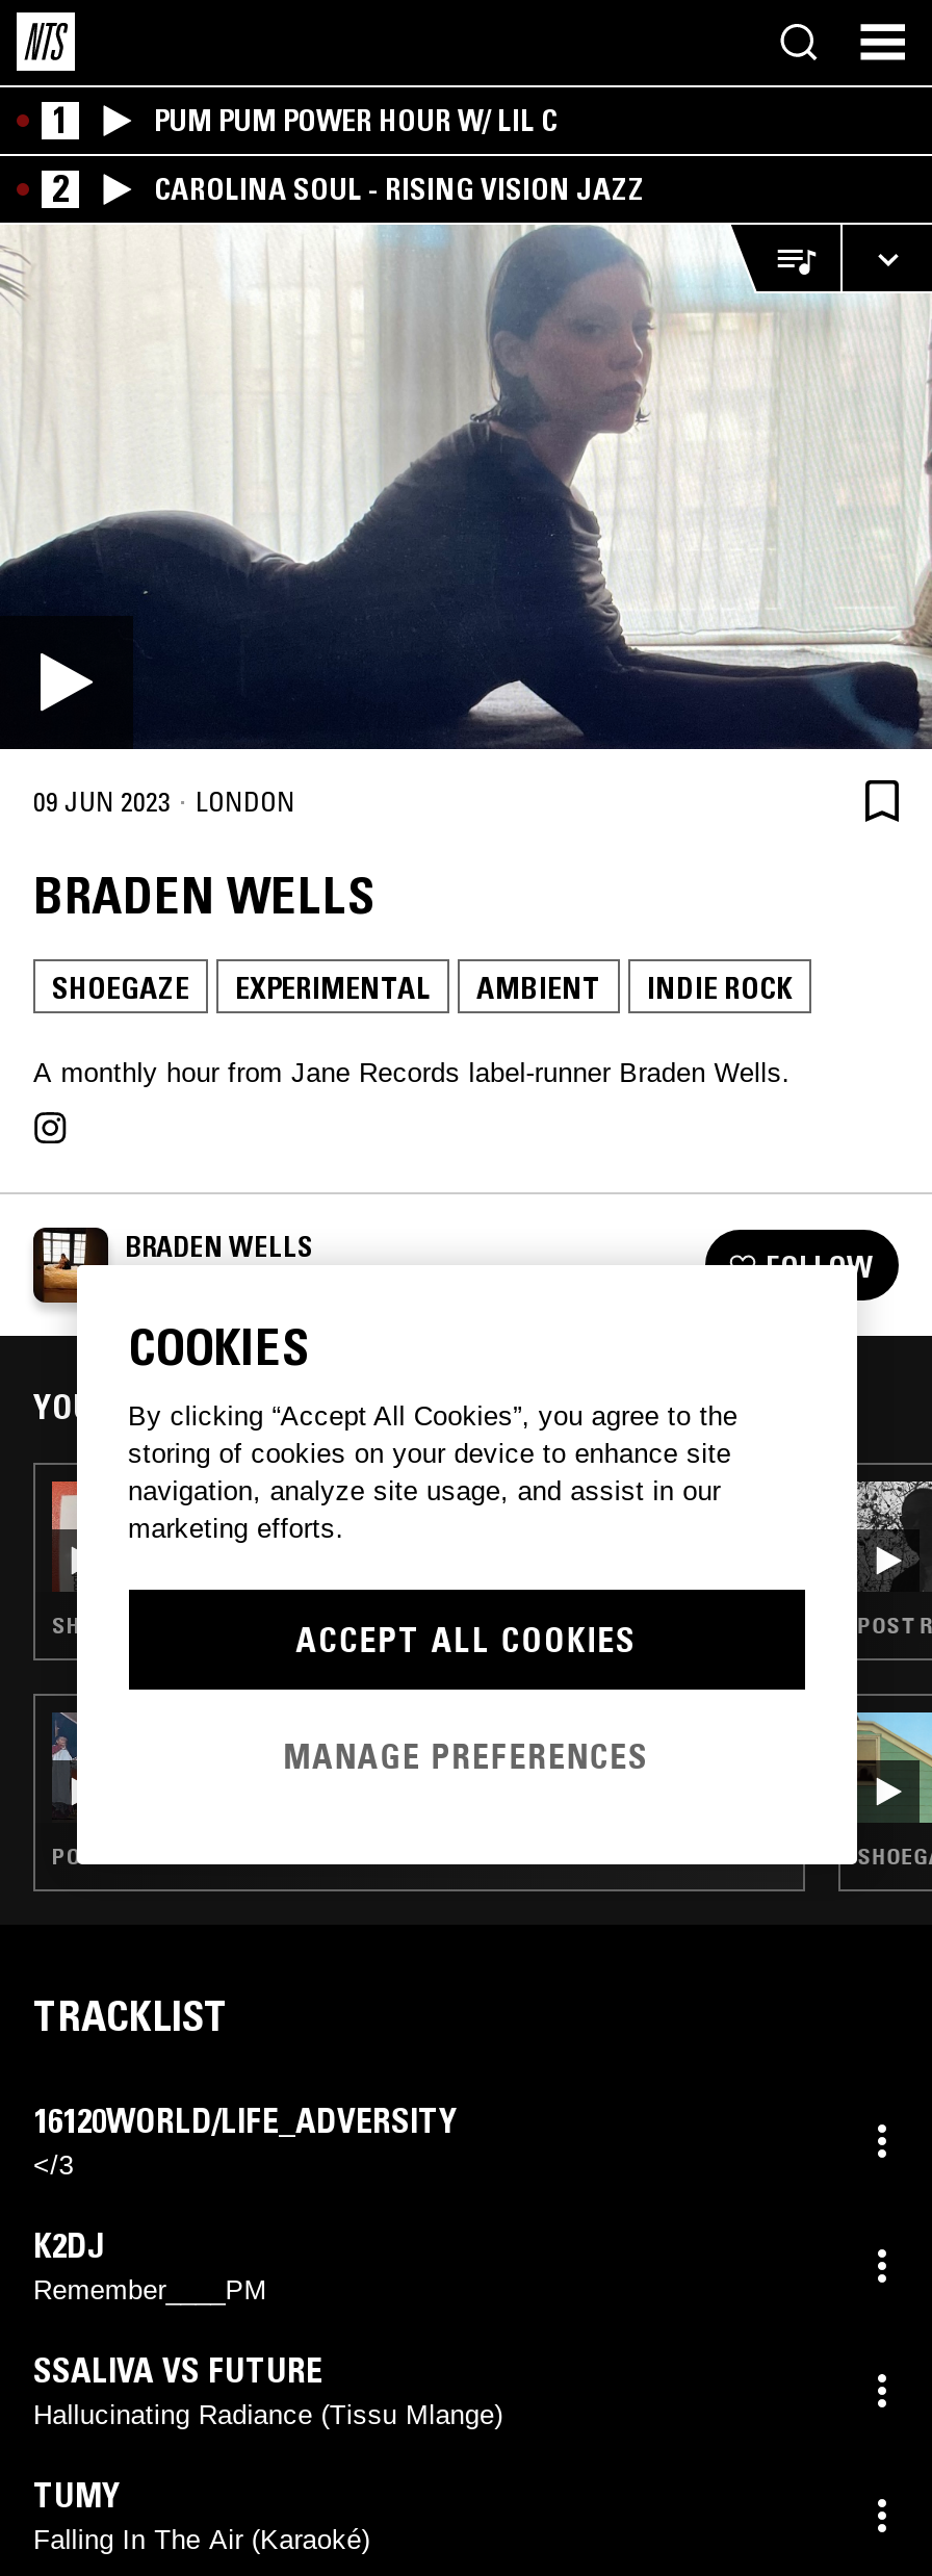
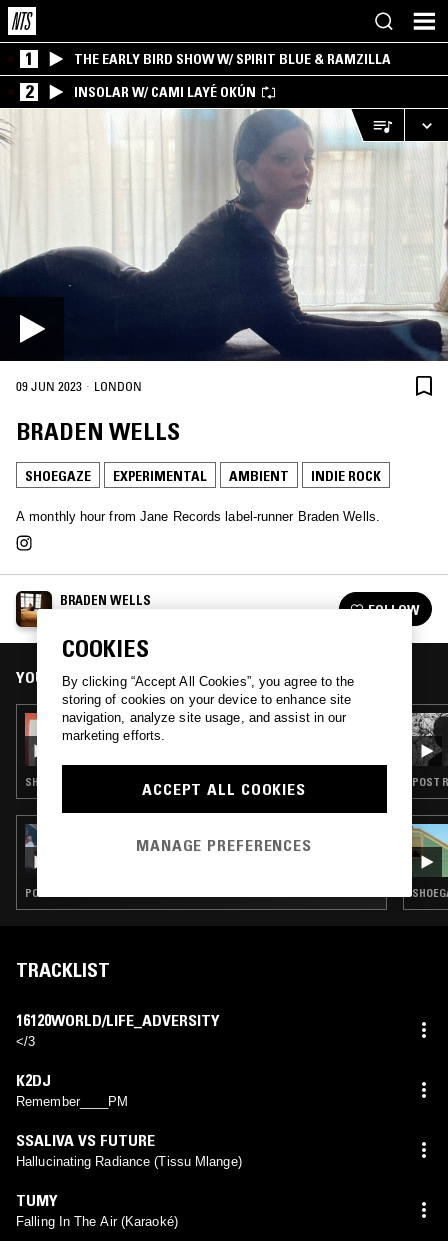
- PUM PUM POWER HOUR W/ LIL C
+ THE EARLY BIRD SHOW W/ SPIRIT BLUE & RAMZILLA

- CAROLINA SOUL - RISING VISION JAZZ
+ INSOLAR W/ CAMI LAYÉ OKÚN
